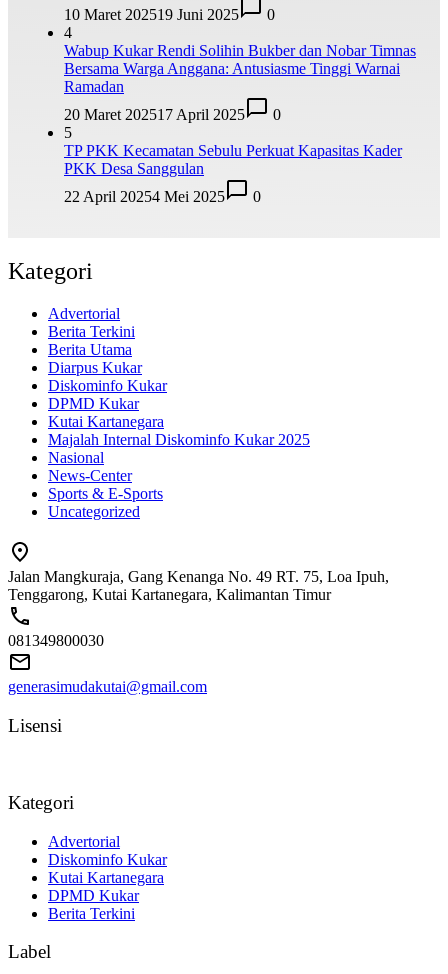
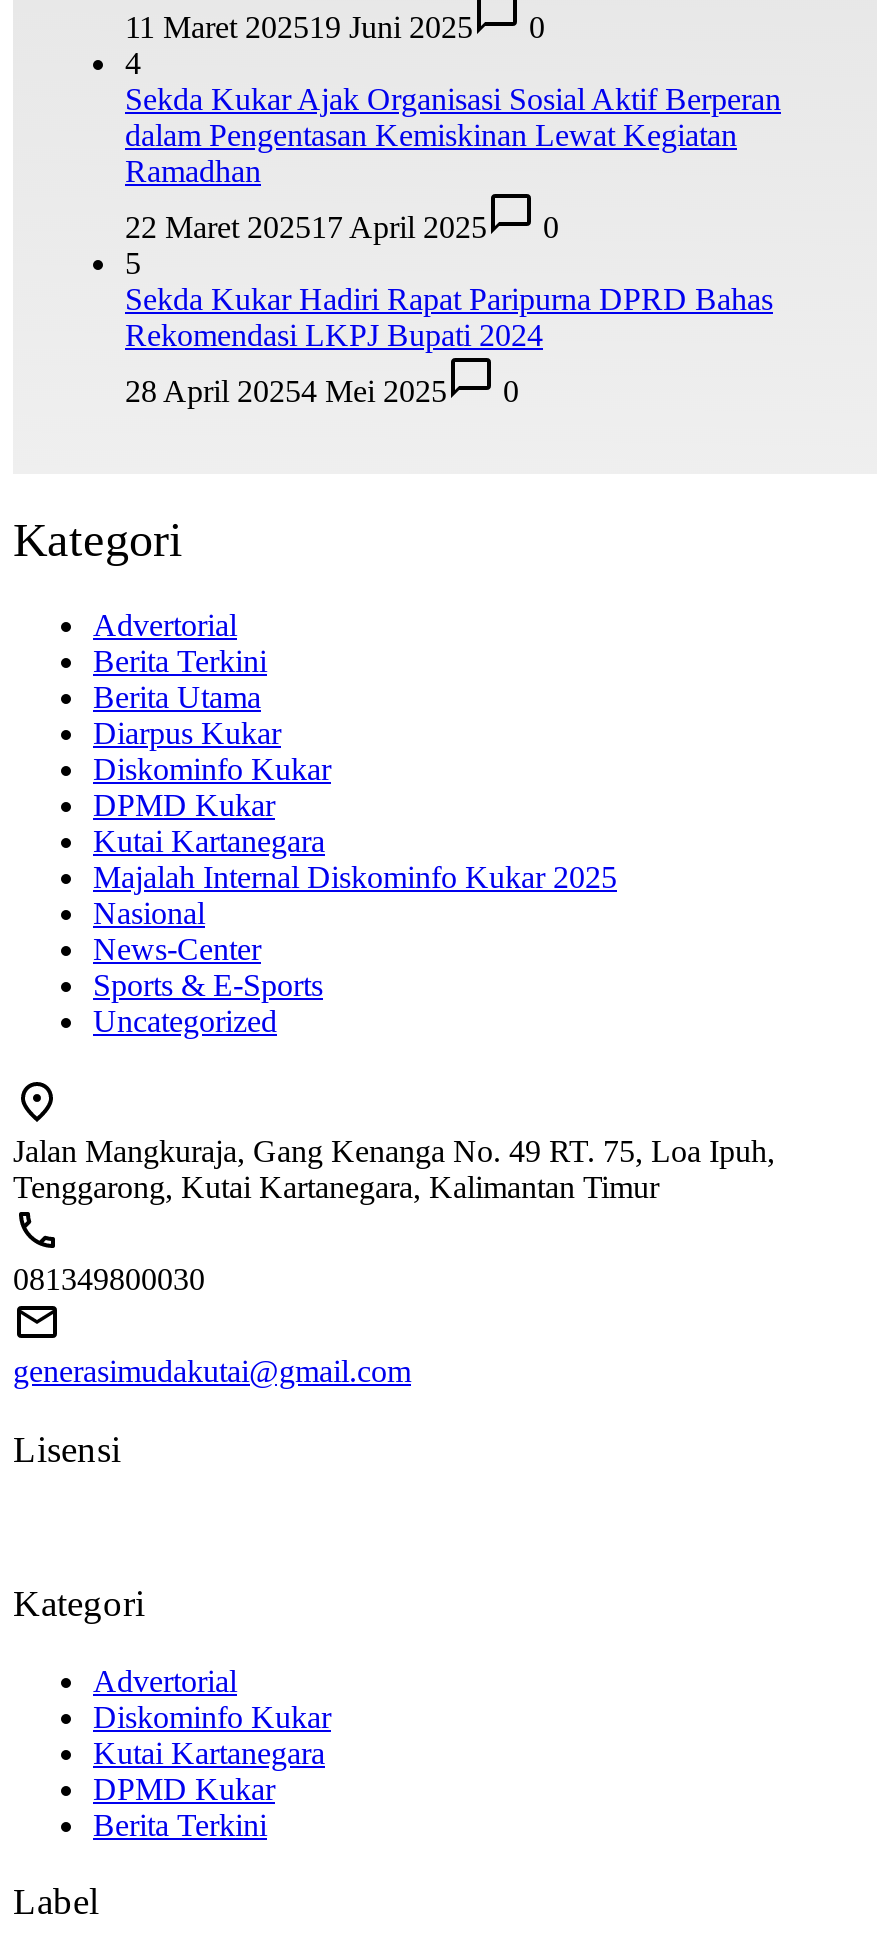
- 10 Maret 202519 Juni 2025 0
+ 11 Maret 202519 Juni 2025 0

- Wabup Kukar Rendi Solihin Bukber dan Nobar Timnas
- Bersama Warga Anggana: Antusiasme Tinggi Warnai
- Ramadan
+ Sekda Kukar Ajak Organisasi Sosial Aktif Berperan
+ dalam Pengentasan Kemiskinan Lewat Kegiatan
+ Ramadhan

- 20 Maret 202517 April 2025 0
+ 22 Maret 202517 April 2025 0

- TP PKK Kecamatan Sebulu Perkuat Kapasitas Kader
- PKK Desa Sanggulan
+ Sekda Kukar Hadiri Rapat Paripurna DPRD Bahas
+ Rekomendasi LKPJ Bupati 2024

- 22 April 20254 Mei 2025 0
+ 28 April 20254 Mei 2025 0
